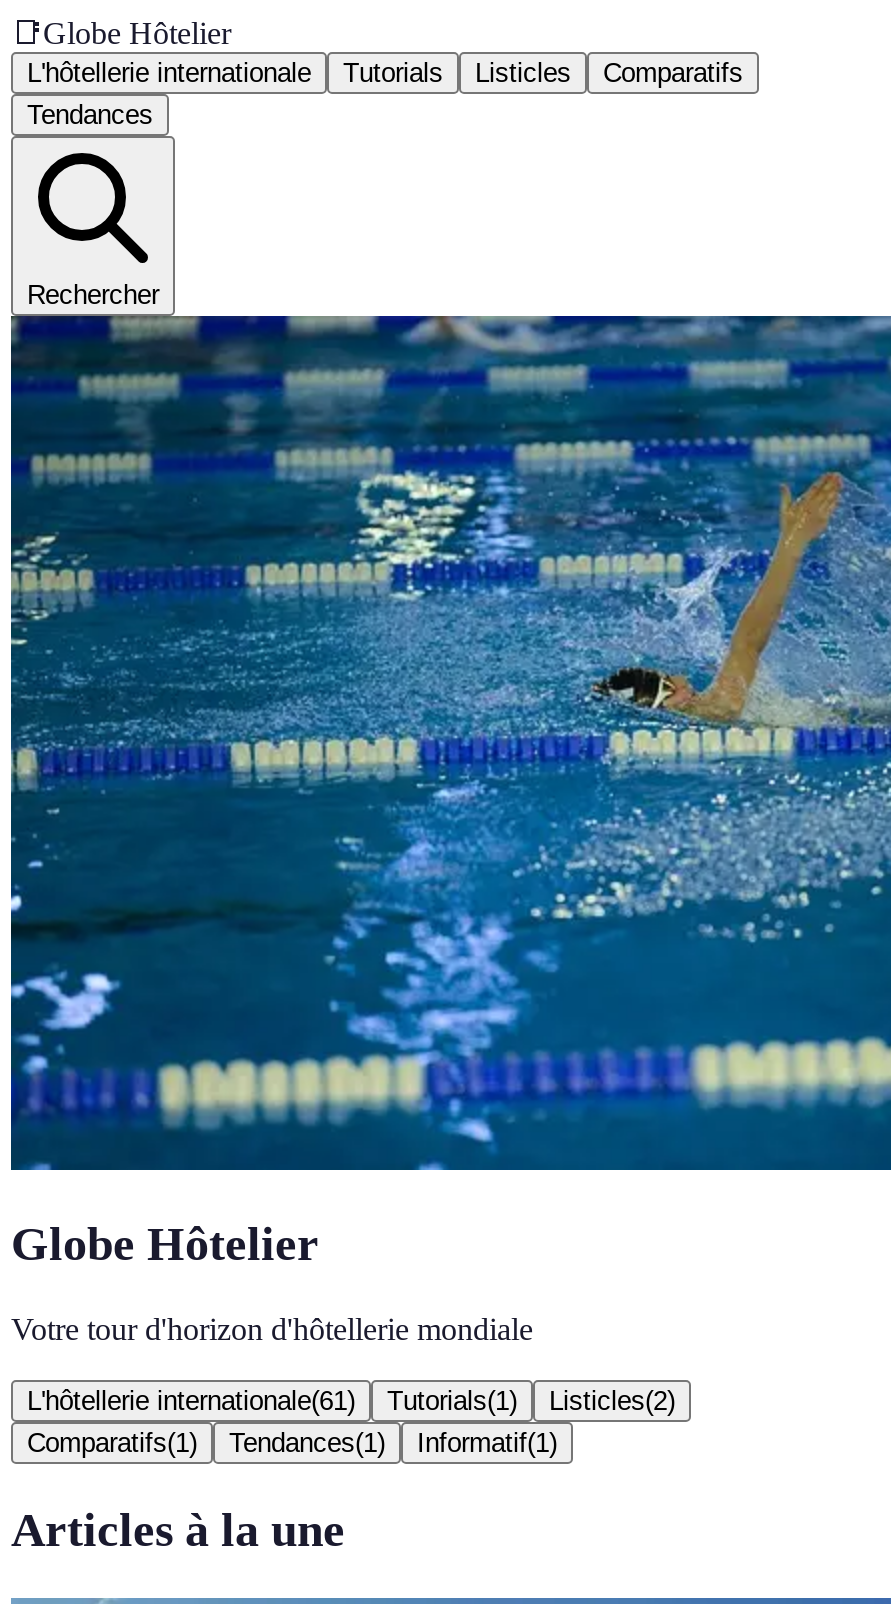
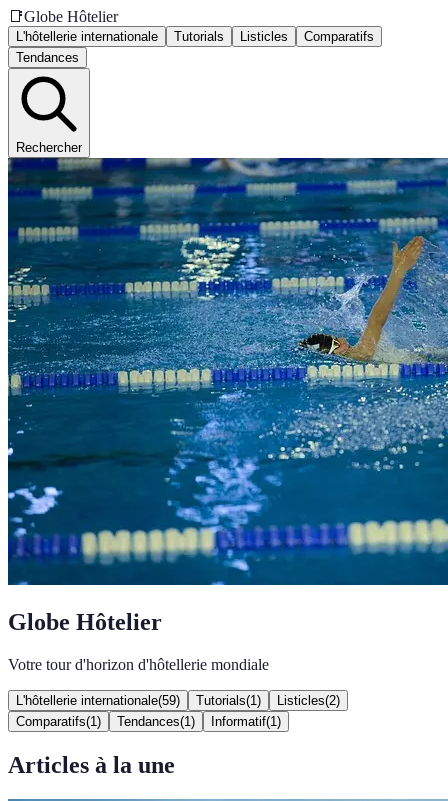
- L'hôtellerie internationale(61)
+ L'hôtellerie internationale(59)
